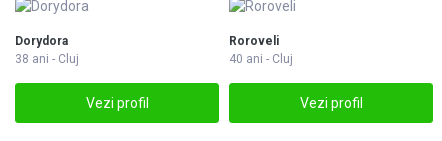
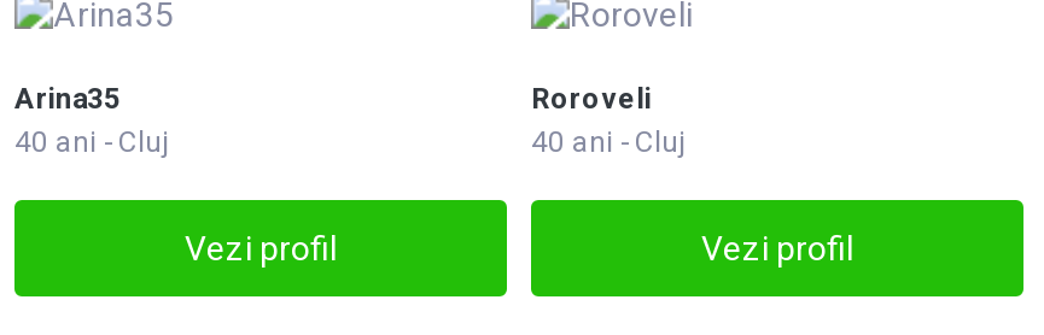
- Dorydora
- 38 ani - Cluj
+ Arina35
+ 40 ani - Cluj
